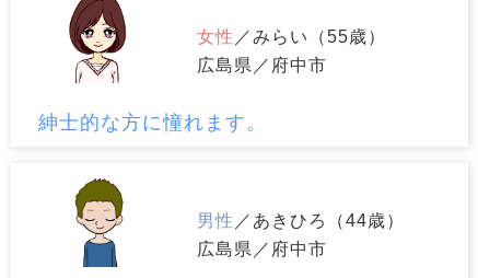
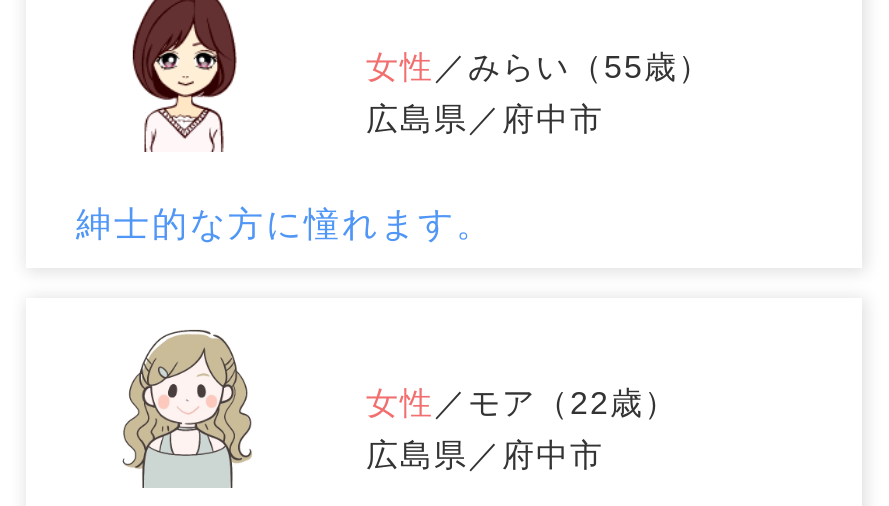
- [image]
+ [image]

- 男性／あきひろ（44歳）
+ 女性／モア（22歳）
